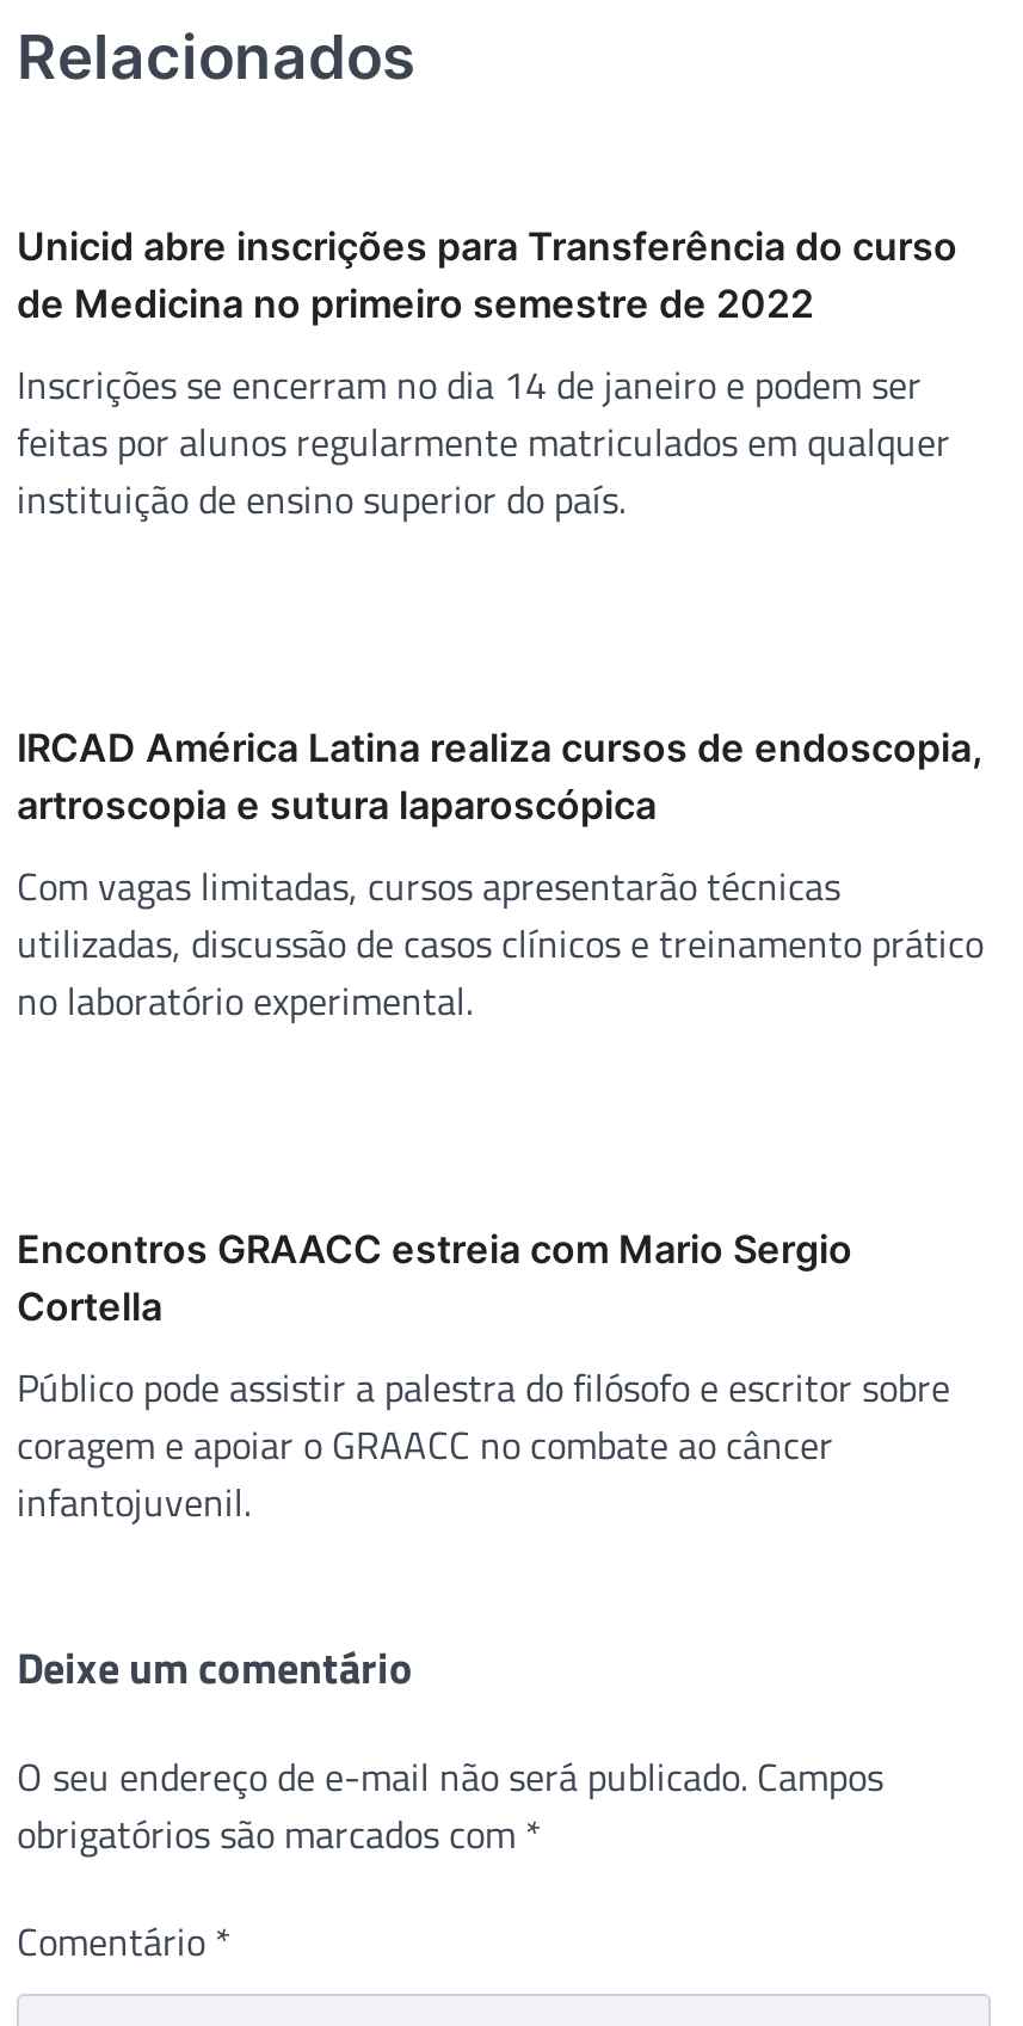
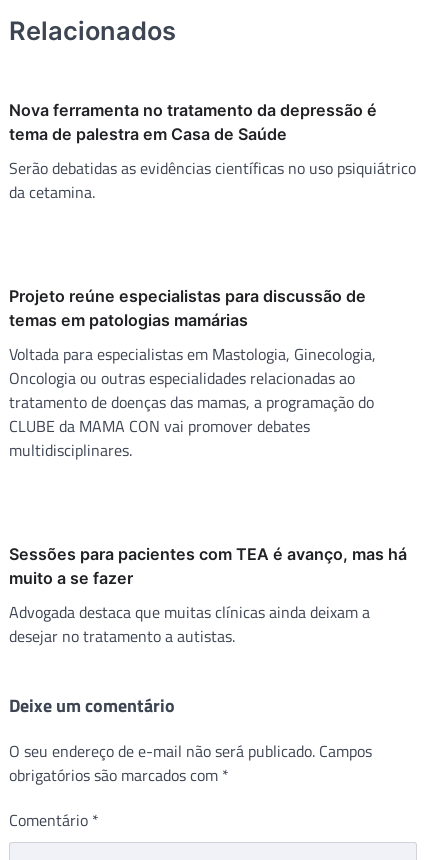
- Unicid abre inscrições para Transferência do curso
- de Medicina no primeiro semestre de 2022
+ Nova ferramenta no tratamento da depressão é
+ tema de palestra em Casa de Saúde

- Inscrições se encerram no dia 14 de janeiro e podem ser
- feitas por alunos regularmente matriculados em qualquer
- instituição de ensino superior do país.
+ Serão debatidas as evidências científicas no uso psiquiátrico
+ da cetamina.

- IRCAD América Latina realiza cursos de endoscopia,
- artroscopia e sutura laparoscópica
+ Projeto reúne especialistas para discussão de
+ temas em patologias mamárias

- Com vagas limitadas, cursos apresentarão técnicas
- utilizadas, discussão de casos clínicos e treinamento prático
- no laboratório experimental.
+ Voltada para especialistas em Mastologia, Ginecologia,
+ Oncologia ou outras especialidades relacionadas ao
+ tratamento de doenças das mamas, a programação do
+ CLUBE da MAMA CON vai promover debates
+ multidisciplinares.

- Encontros GRAACC estreia com Mario Sergio
- Cortella
+ Sessões para pacientes com TEA é avanço, mas há
+ muito a se fazer

- Público pode assistir a palestra do filósofo e escritor sobre
- coragem e apoiar o GRAACC no combate ao câncer
- infantojuvenil.
+ Advogada destaca que muitas clínicas ainda deixam a
+ desejar no tratamento a autistas.
